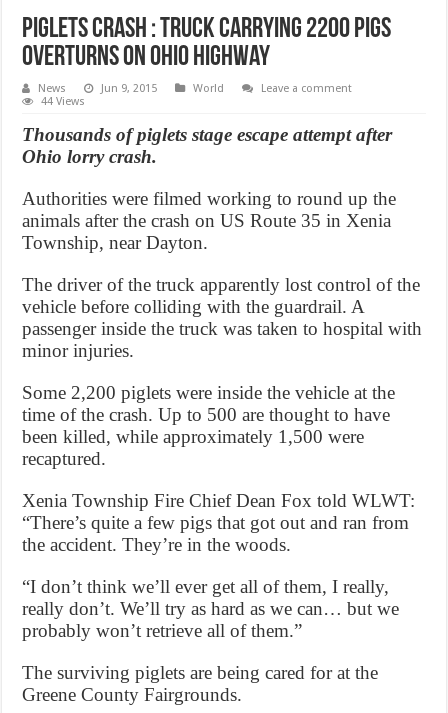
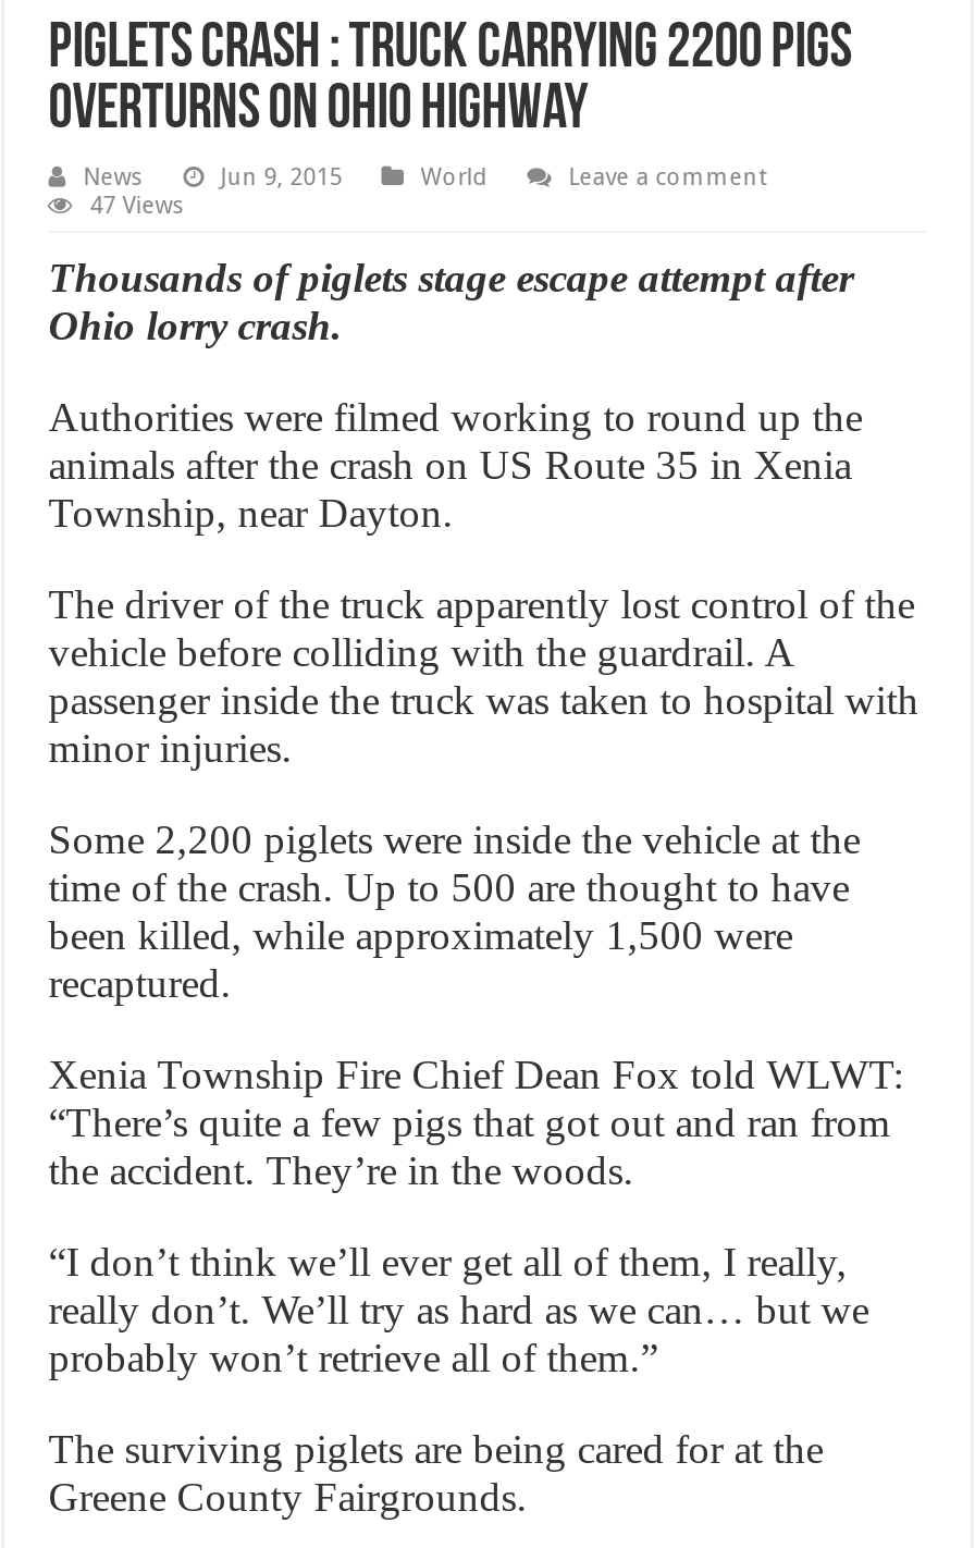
- 44 Views
+ 47 Views
